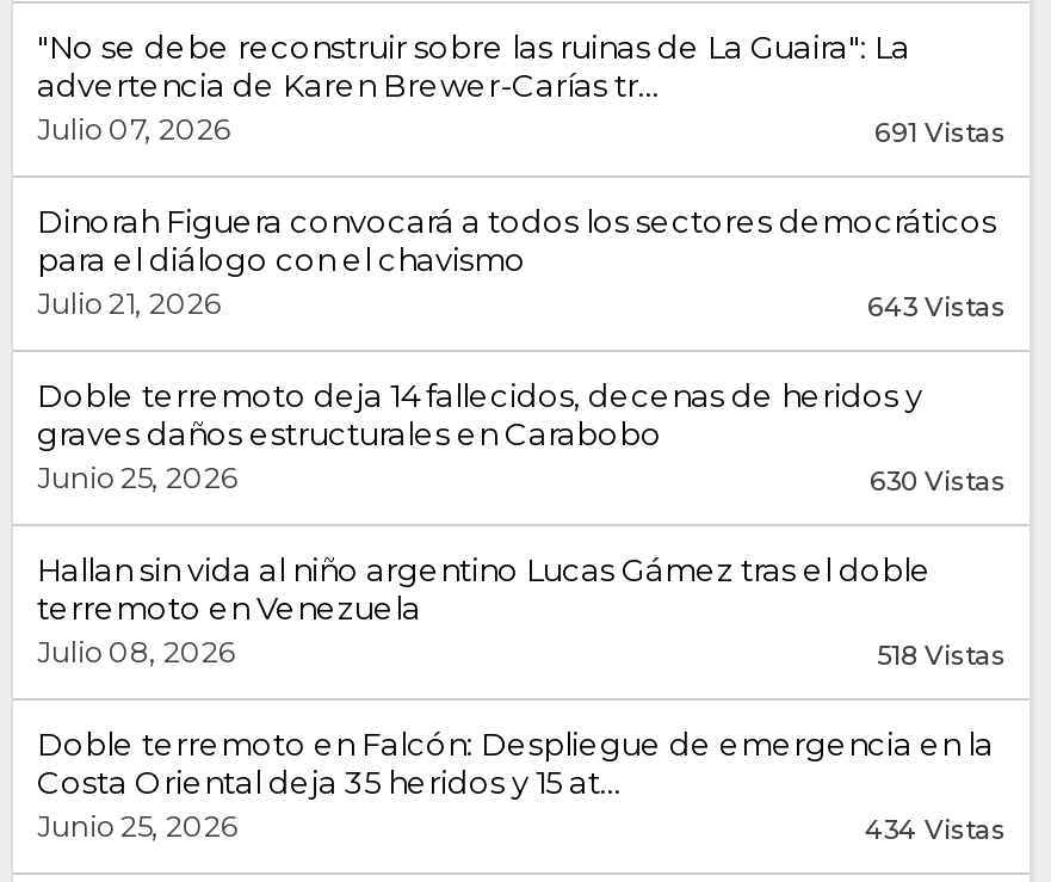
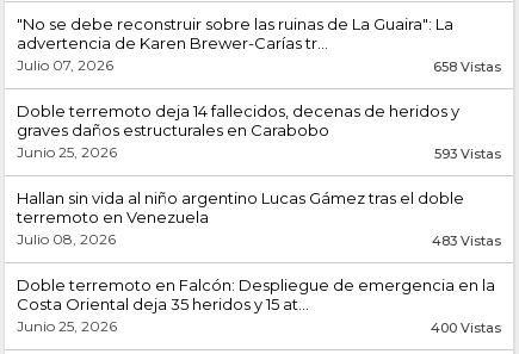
- 691 Vistas
- Dinorah Figuera convocará a todos los sectores democráticos
- para el diálogo con el chavismo
- Julio 21, 2026
- 643 Vistas
+ 658 Vistas

- 630 Vistas
+ 593 Vistas

- 518 Vistas
+ 483 Vistas

- 434 Vistas
+ 400 Vistas
